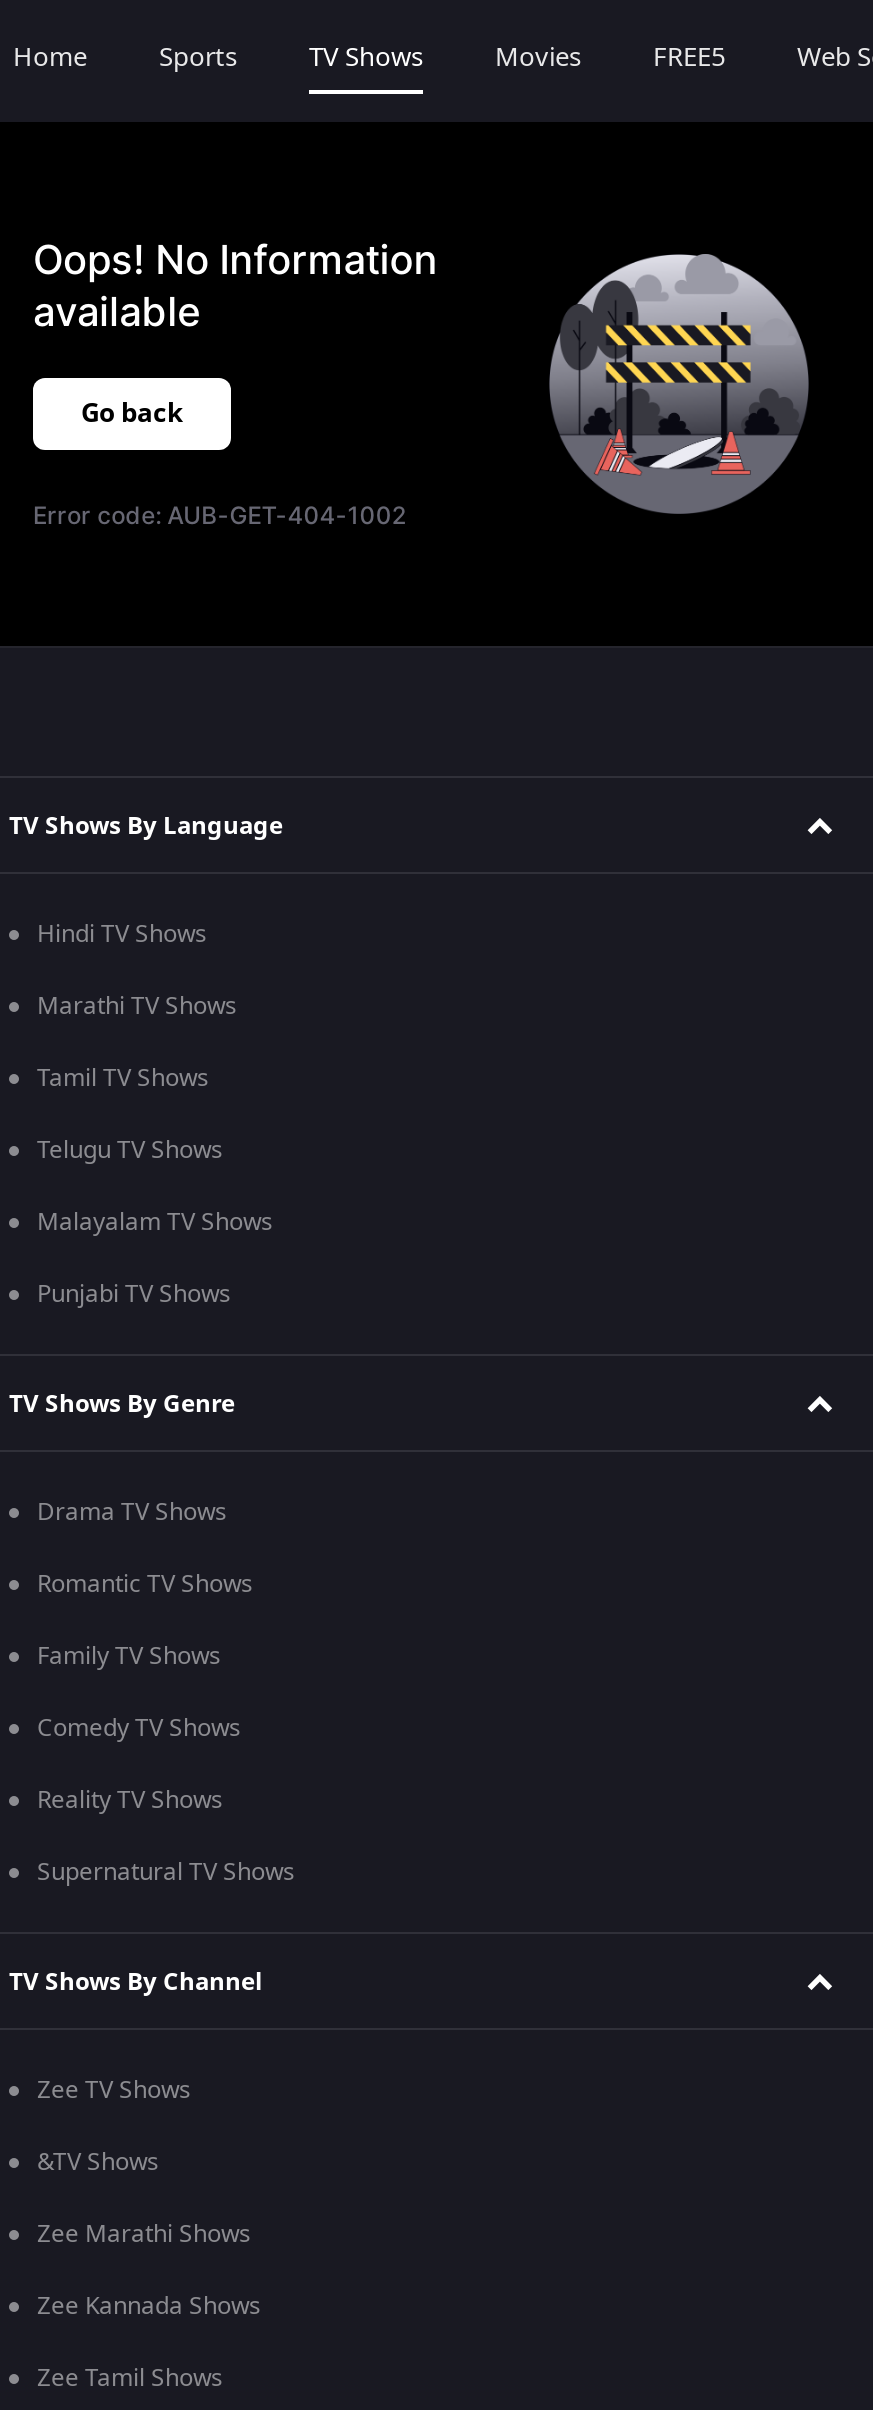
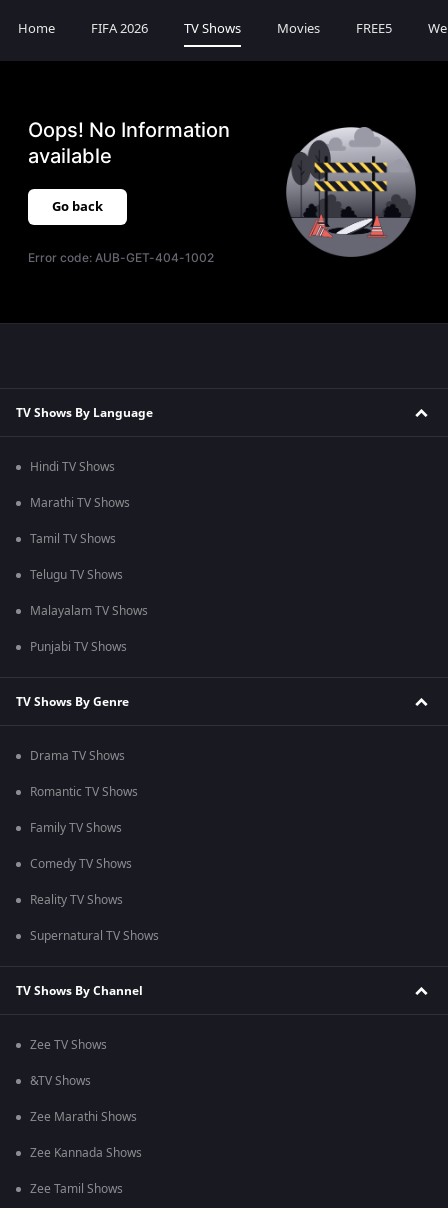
- Sports
+ FIFA 2026
